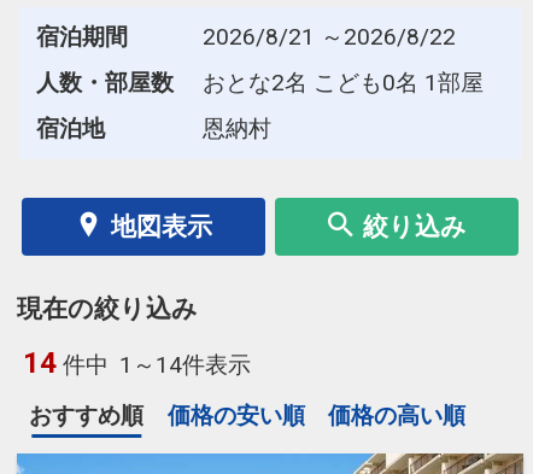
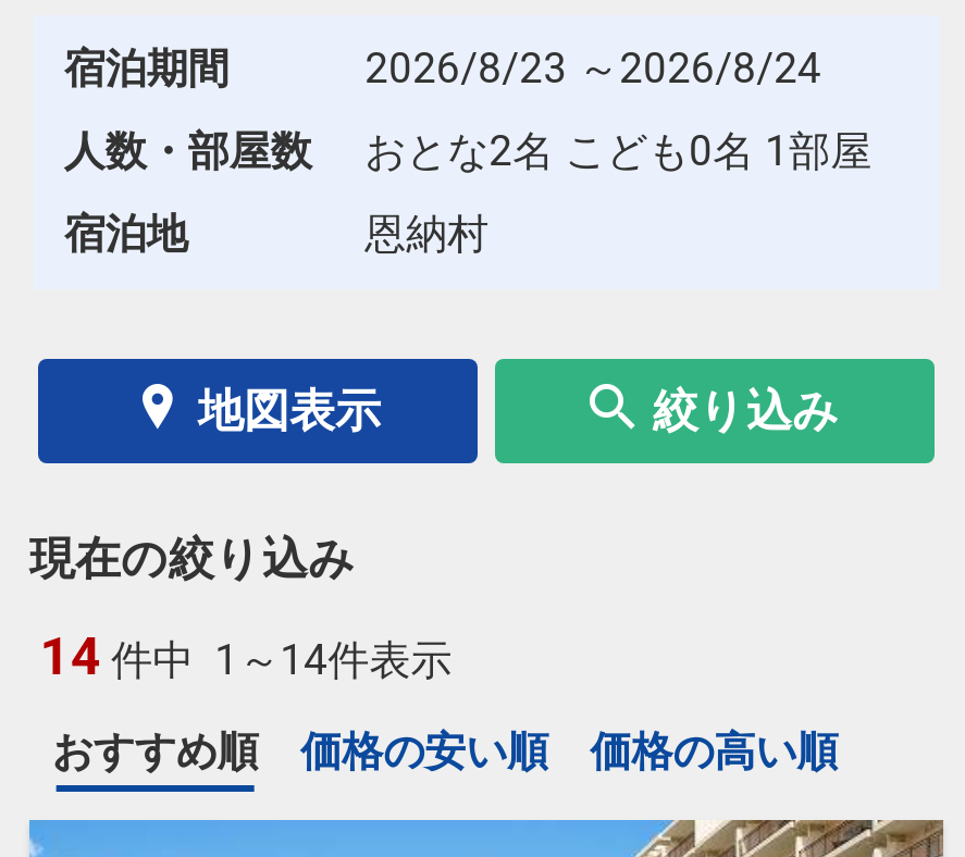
- 2026/8/21 ～2026/8/22
+ 2026/8/23 ～2026/8/24
